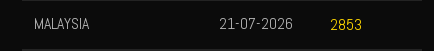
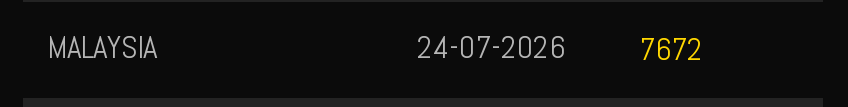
- 21-07-2026
+ 24-07-2026

- 2853
+ 7672
